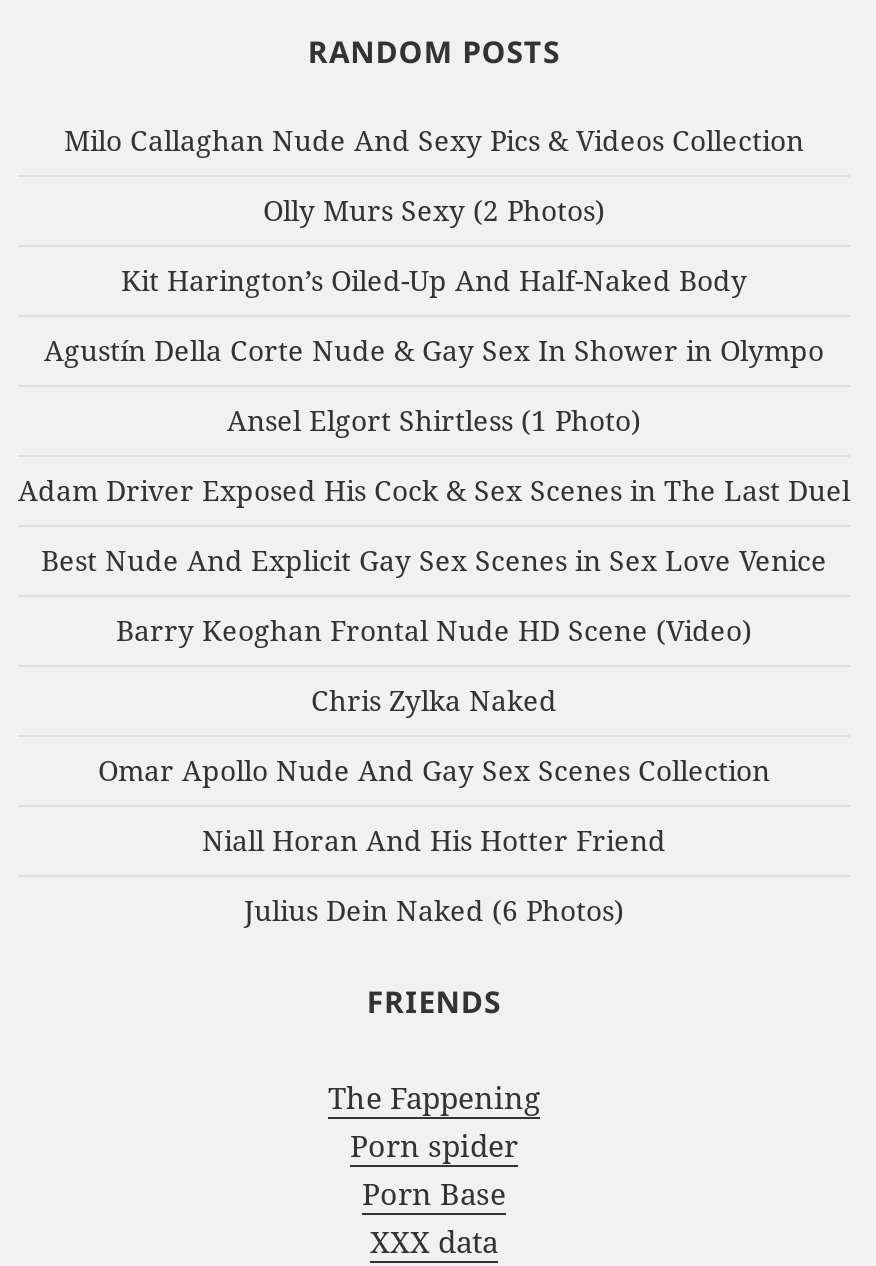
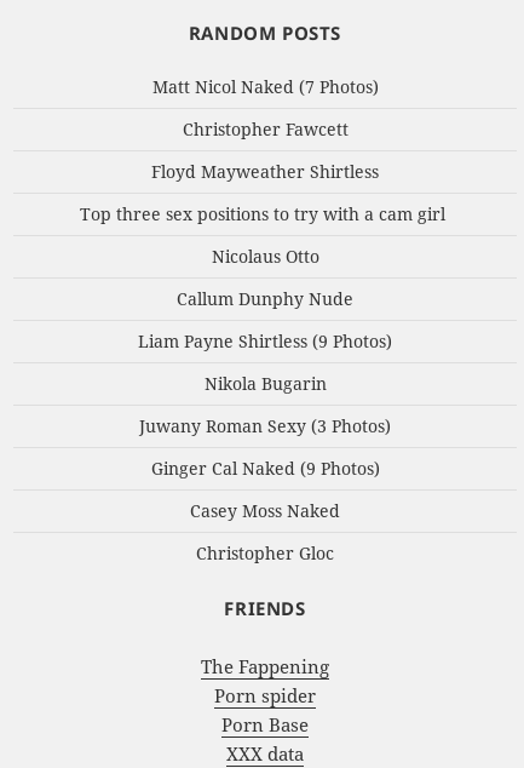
- Milo Callaghan Nude And Sexy Pics & Videos Collection
+ Matt Nicol Naked (7 Photos)

- Olly Murs Sexy (2 Photos)
+ Christopher Fawcett

- Kit Harington’s Oiled-Up And Half-Naked Body
+ Floyd Mayweather Shirtless

- Agustín Della Corte Nude & Gay Sex In Shower in Olympo
+ Top three sex positions to try with a cam girl

- Ansel Elgort Shirtless (1 Photo)
+ Nicolaus Otto

- Adam Driver Exposed His Cock & Sex Scenes in The Last Duel
+ Callum Dunphy Nude

- Best Nude And Explicit Gay Sex Scenes in Sex Love Venice
+ Liam Payne Shirtless (9 Photos)

- Barry Keoghan Frontal Nude HD Scene (Video)
+ Nikola Bugarin

- Chris Zylka Naked
+ Juwany Roman Sexy (3 Photos)

- Omar Apollo Nude And Gay Sex Scenes Collection
+ Ginger Cal Naked (9 Photos)

- Niall Horan And His Hotter Friend
+ Casey Moss Naked

- Julius Dein Naked (6 Photos)
+ Christopher Gloc
